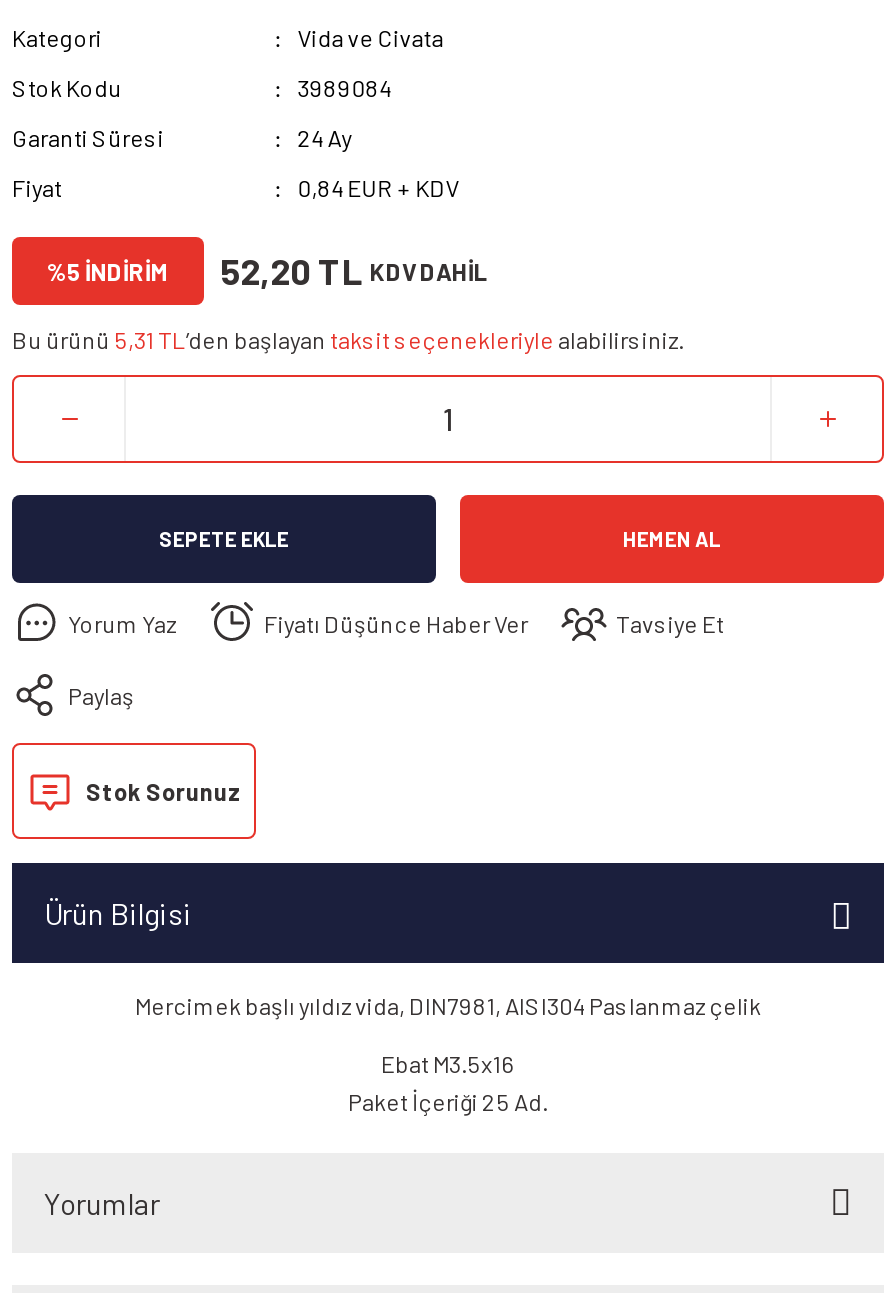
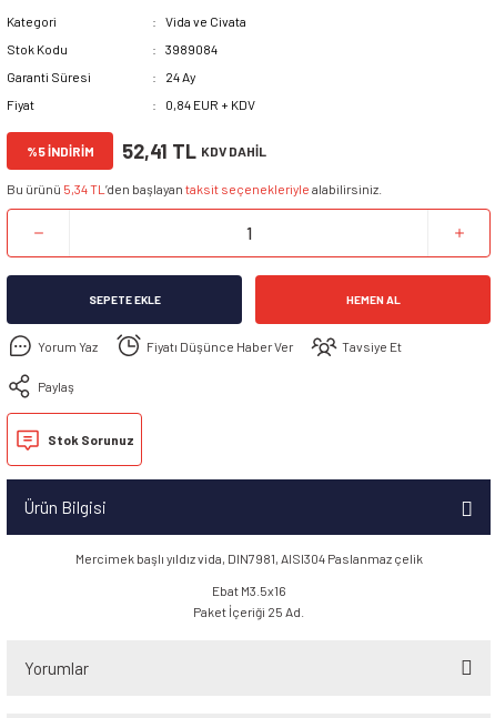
- %5 İNDİRİM 52,20 TL KDV DAHİL
+ %5 İNDİRİM 52,41 TL KDV DAHİL

- Bu ürünü 5,31 TL’den başlayan taksit seçenekleriyle alabilirsiniz.
+ Bu ürünü 5,34 TL’den başlayan taksit seçenekleriyle alabilirsiniz.
